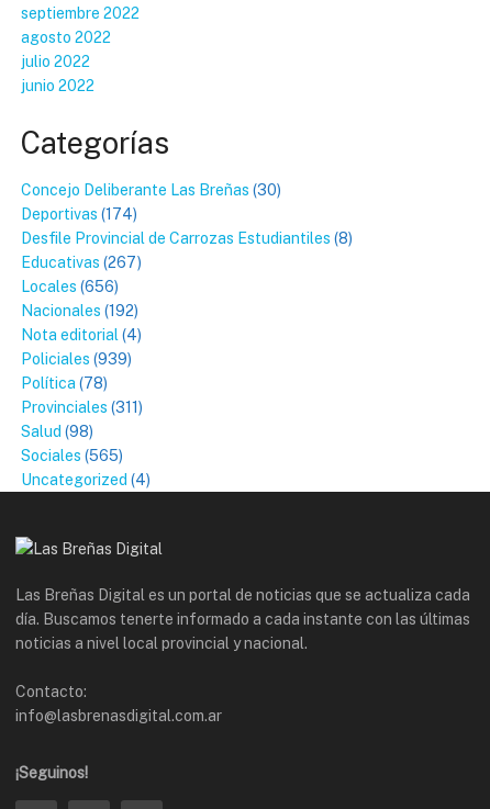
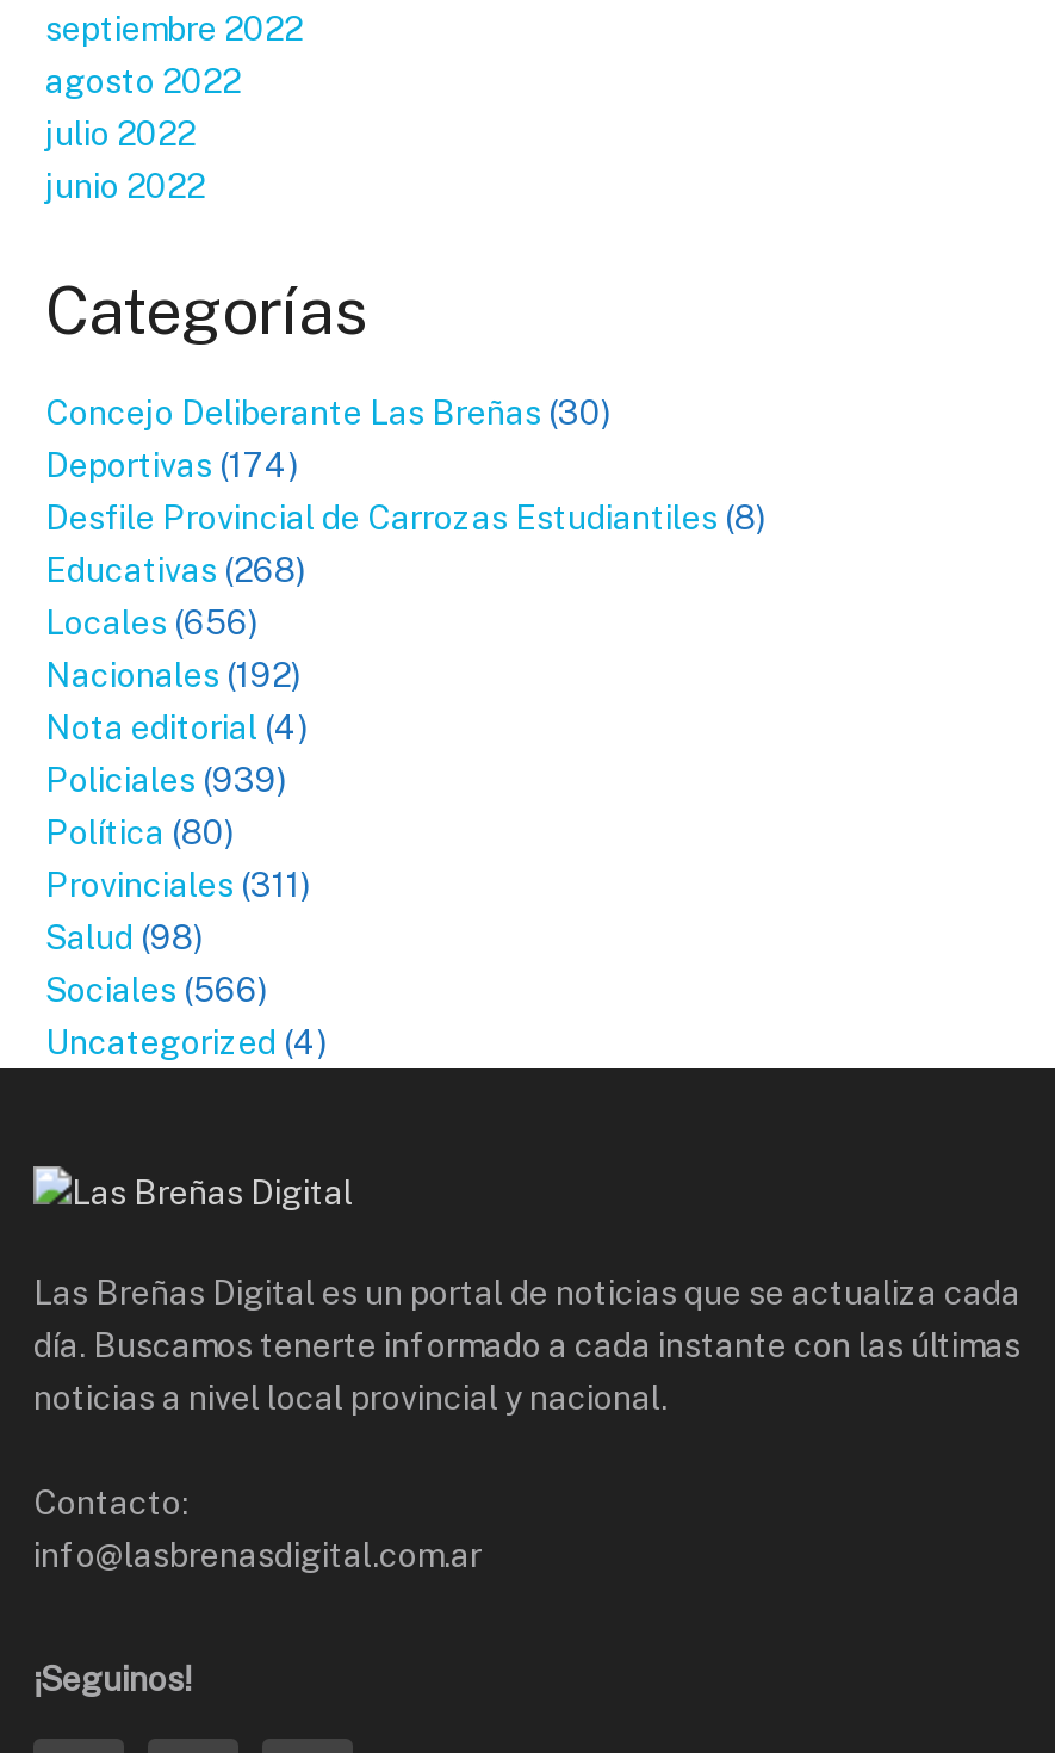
- Educativas (267)
+ Educativas (268)

- Política (78)
+ Política (80)

- Sociales (565)
+ Sociales (566)
